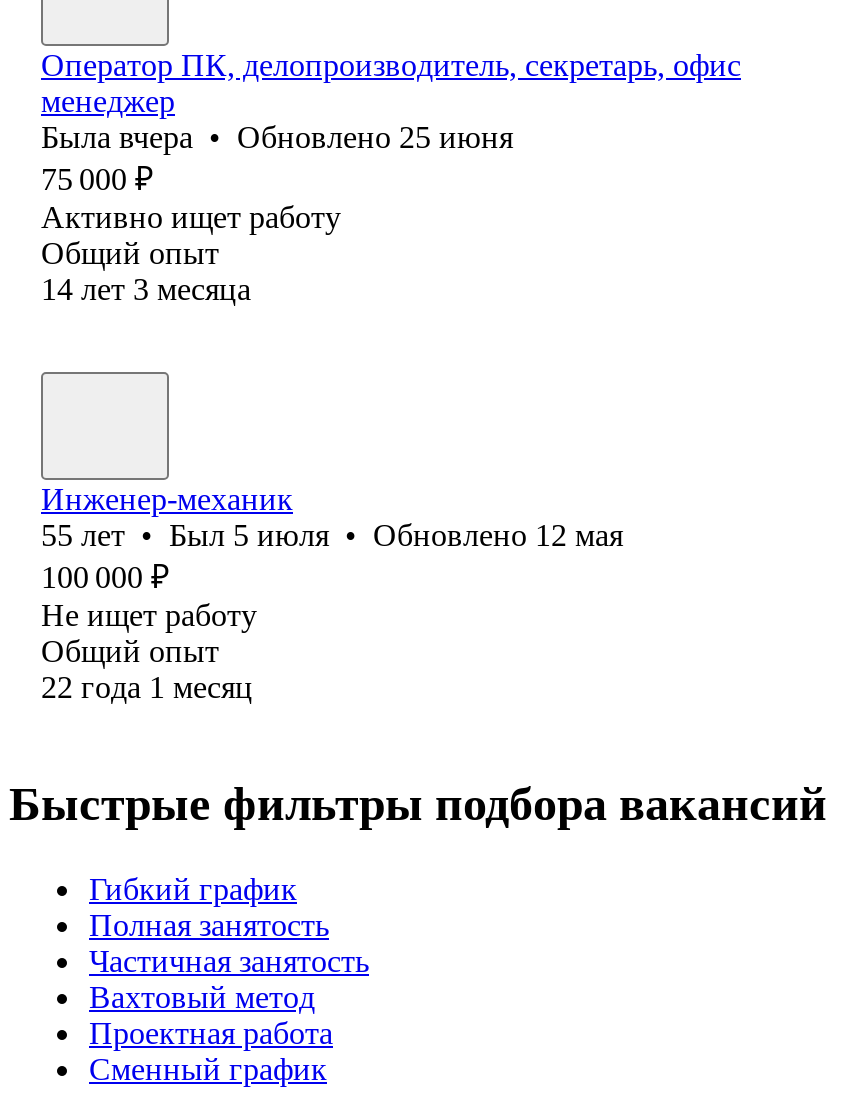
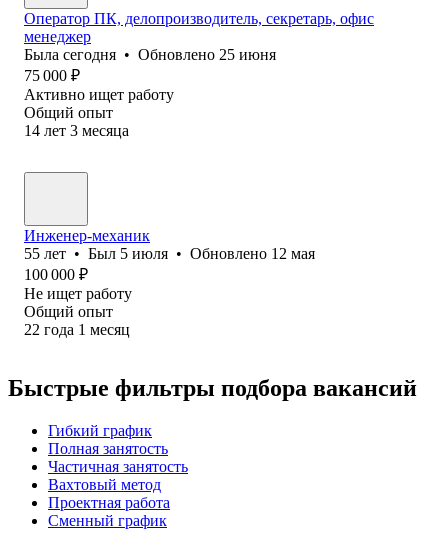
- Была вчера • Обновлено 25 июня
+ Была сегодня • Обновлено 25 июня
